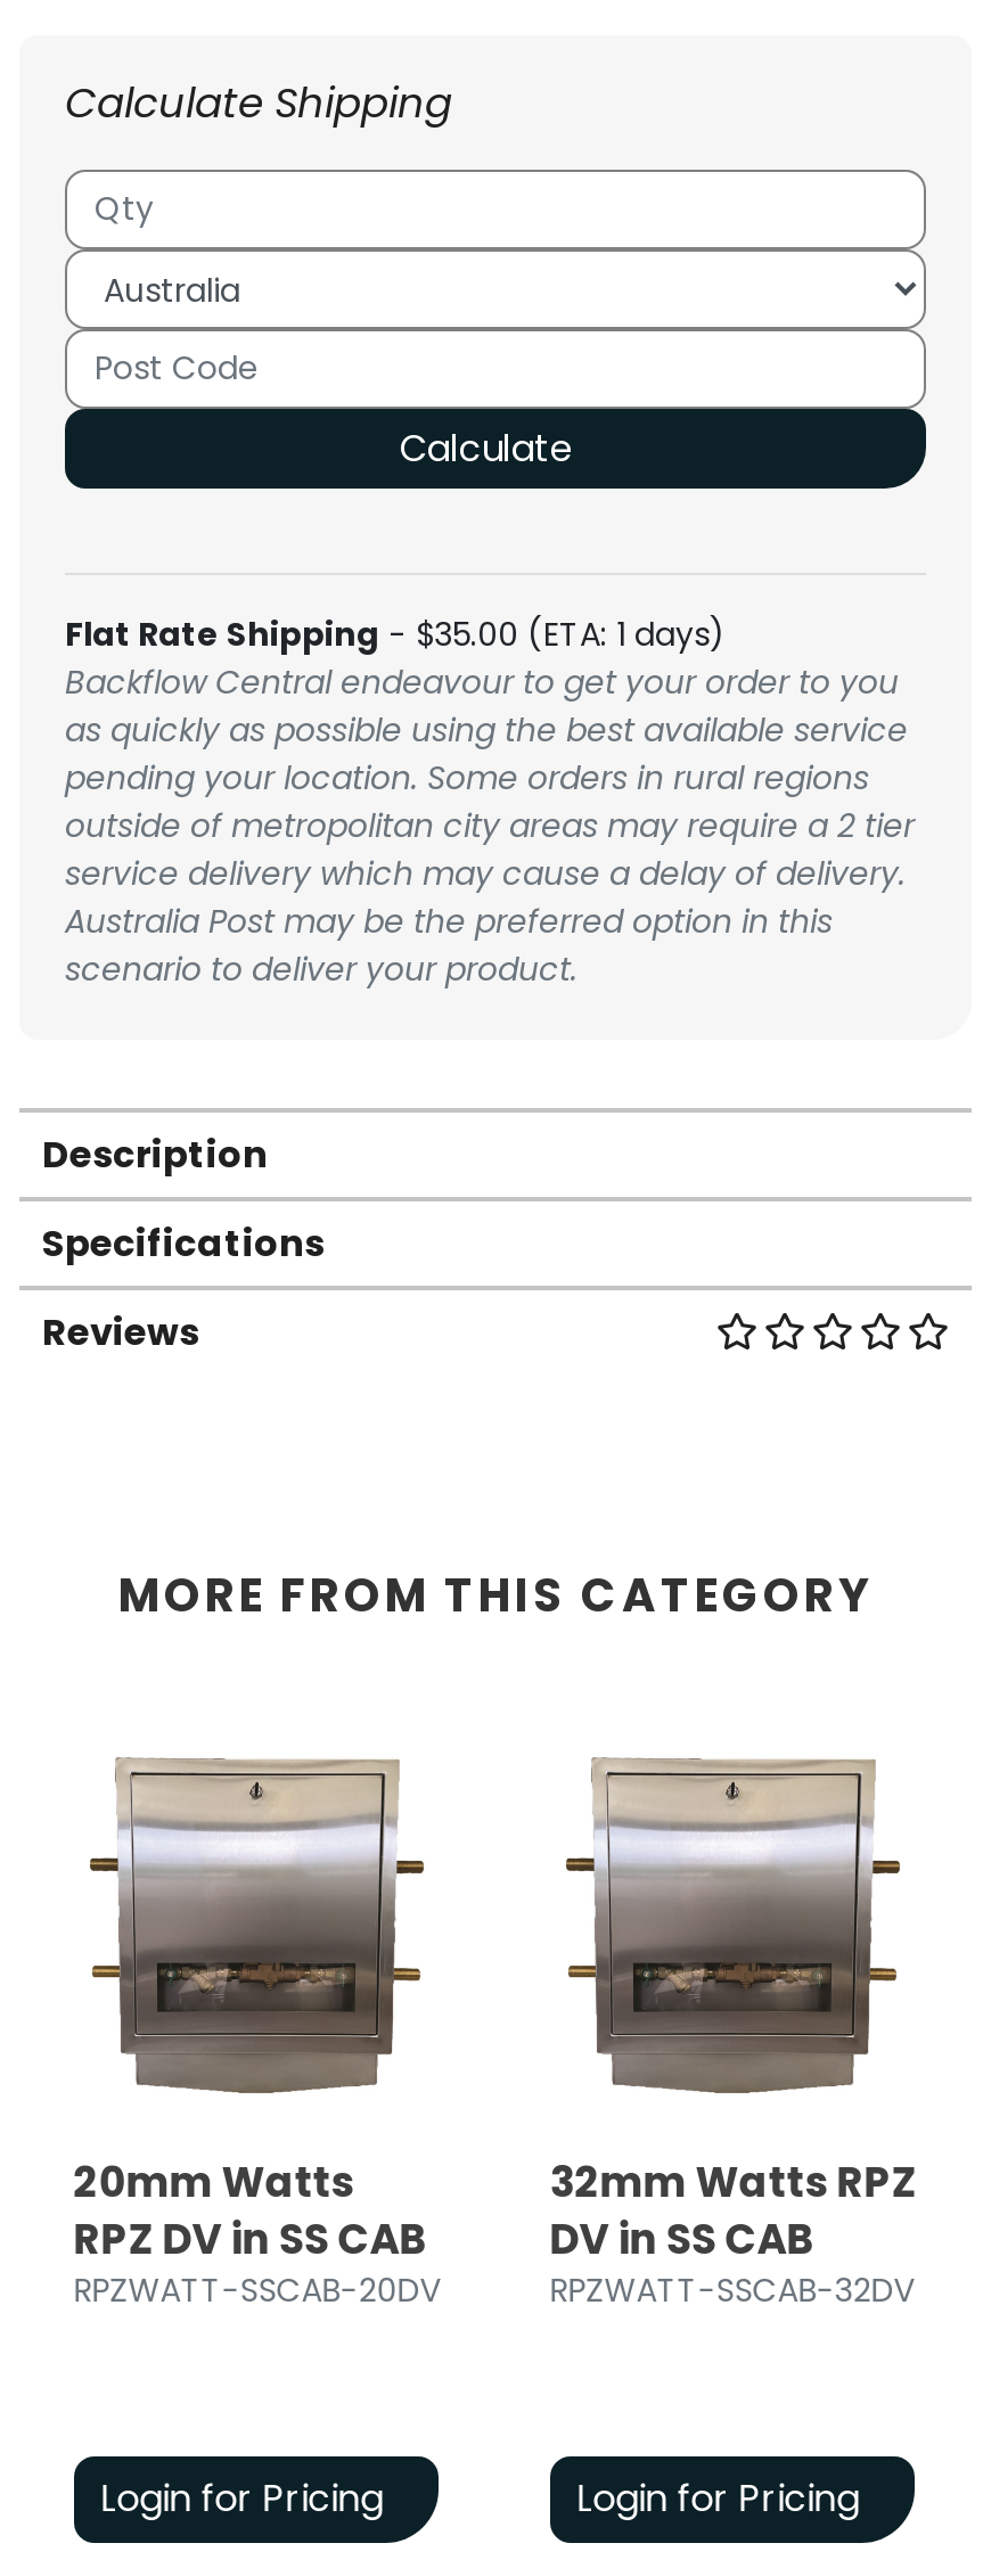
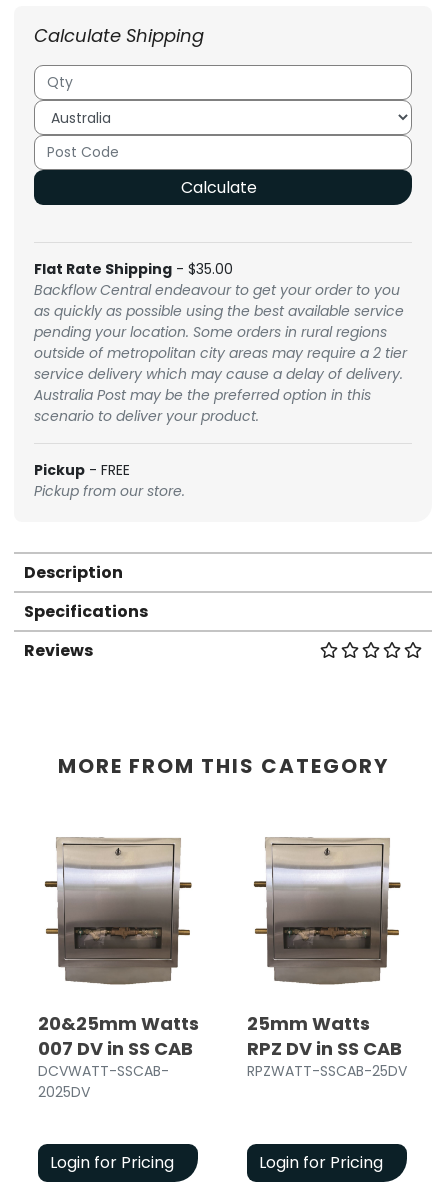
- Flat Rate Shipping - $35.00 (ETA: 1 days)
+ Flat Rate Shipping - $35.00

+ Pickup - FREE
+ Pickup from our store.

- 20mm Watts
- RPZWATT-SSCAB-20DV
+ 20&25mm Watts
+ 007 DV in SS CAB
+ DCVWATT-SSCAB-
+ 2025DV

- 32mm Watts RPZ
- DV in SS CAB
- RPZWATT-SSCAB-32DV
+ 25mm Watts
+ RPZWATT-SSCAB-25DV

moved down: RPZ DV in SS CAB
